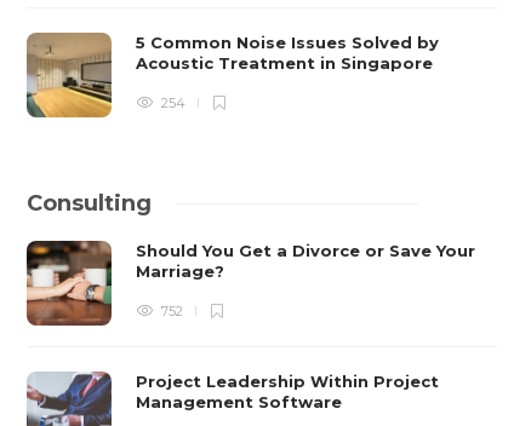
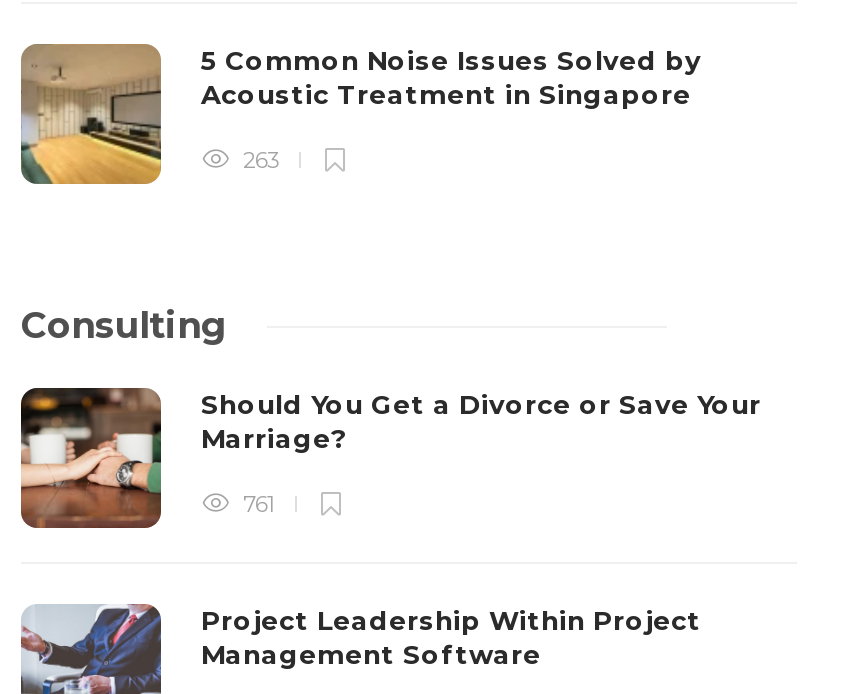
- 254
+ 263

- 752
+ 761
